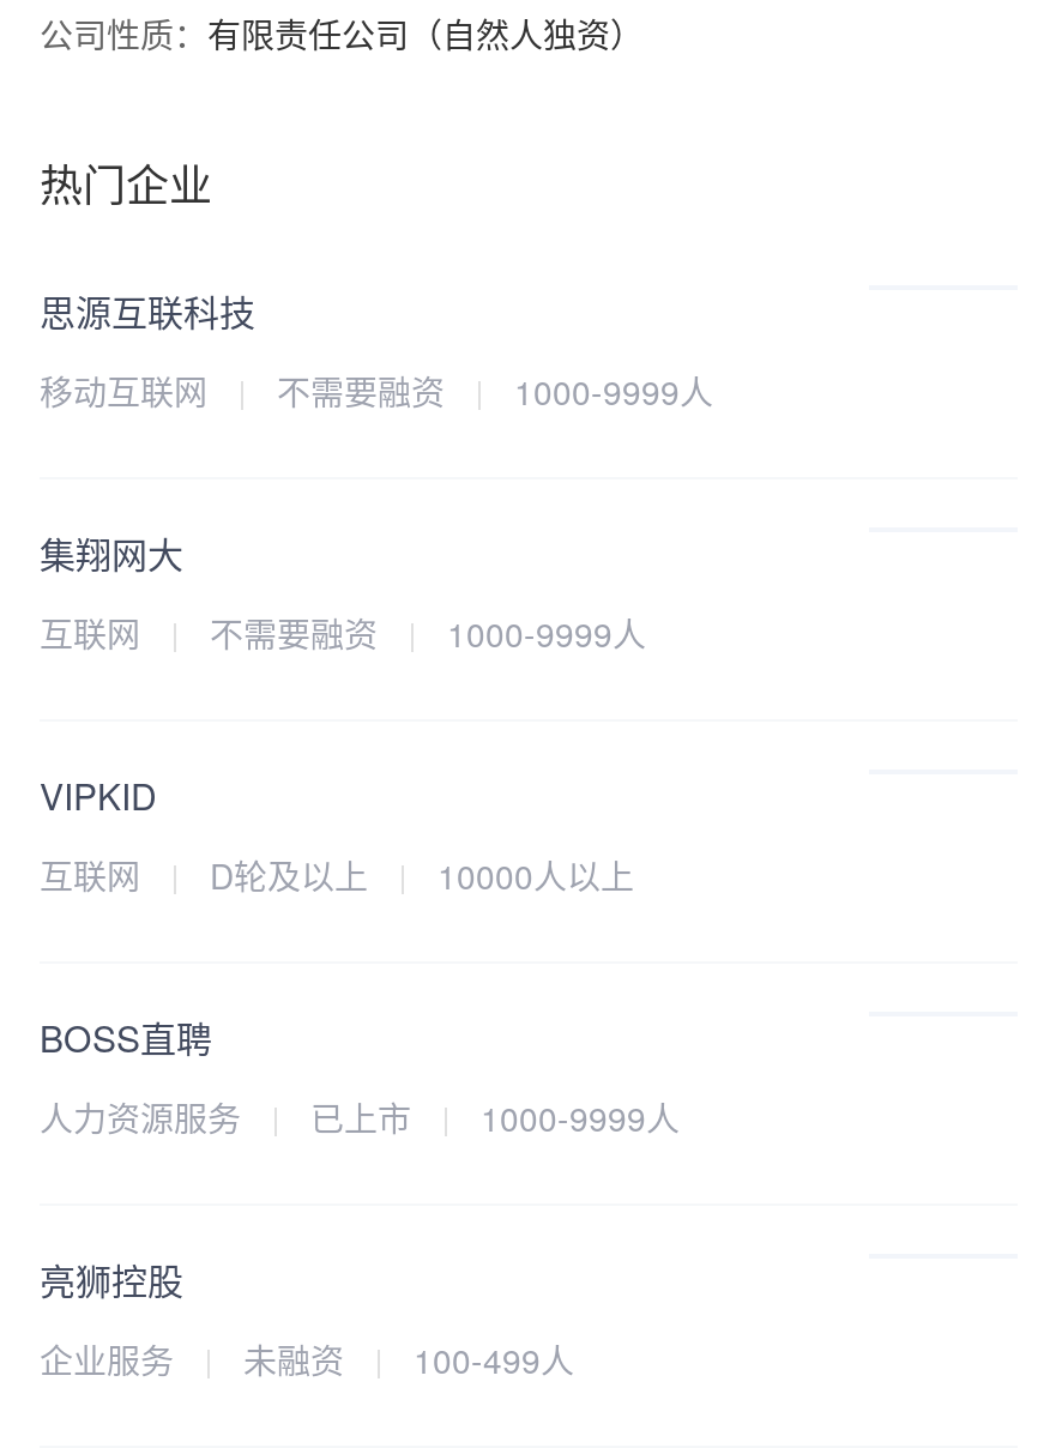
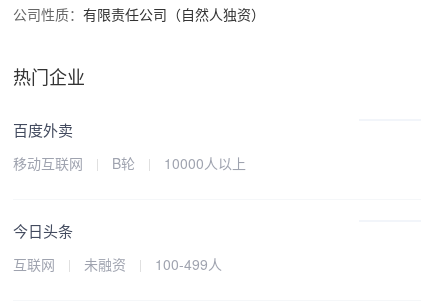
- 思源互联科技
+ 百度外卖

- 不需要融资
- 1000-9999人
- 集翔网大
- 互联网
- 不需要融资
- 1000-9999人
- VIPKID
- 互联网
- D轮及以上
+ B轮

- BOSS直聘
- 人力资源服务
- 已上市
- 1000-9999人
- 亮狮控股
- 企业服务
+ 今日头条
+ 互联网
